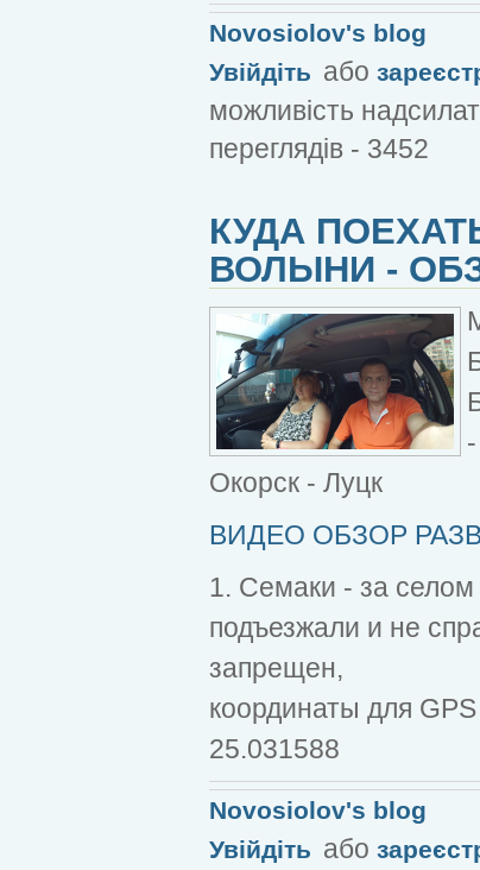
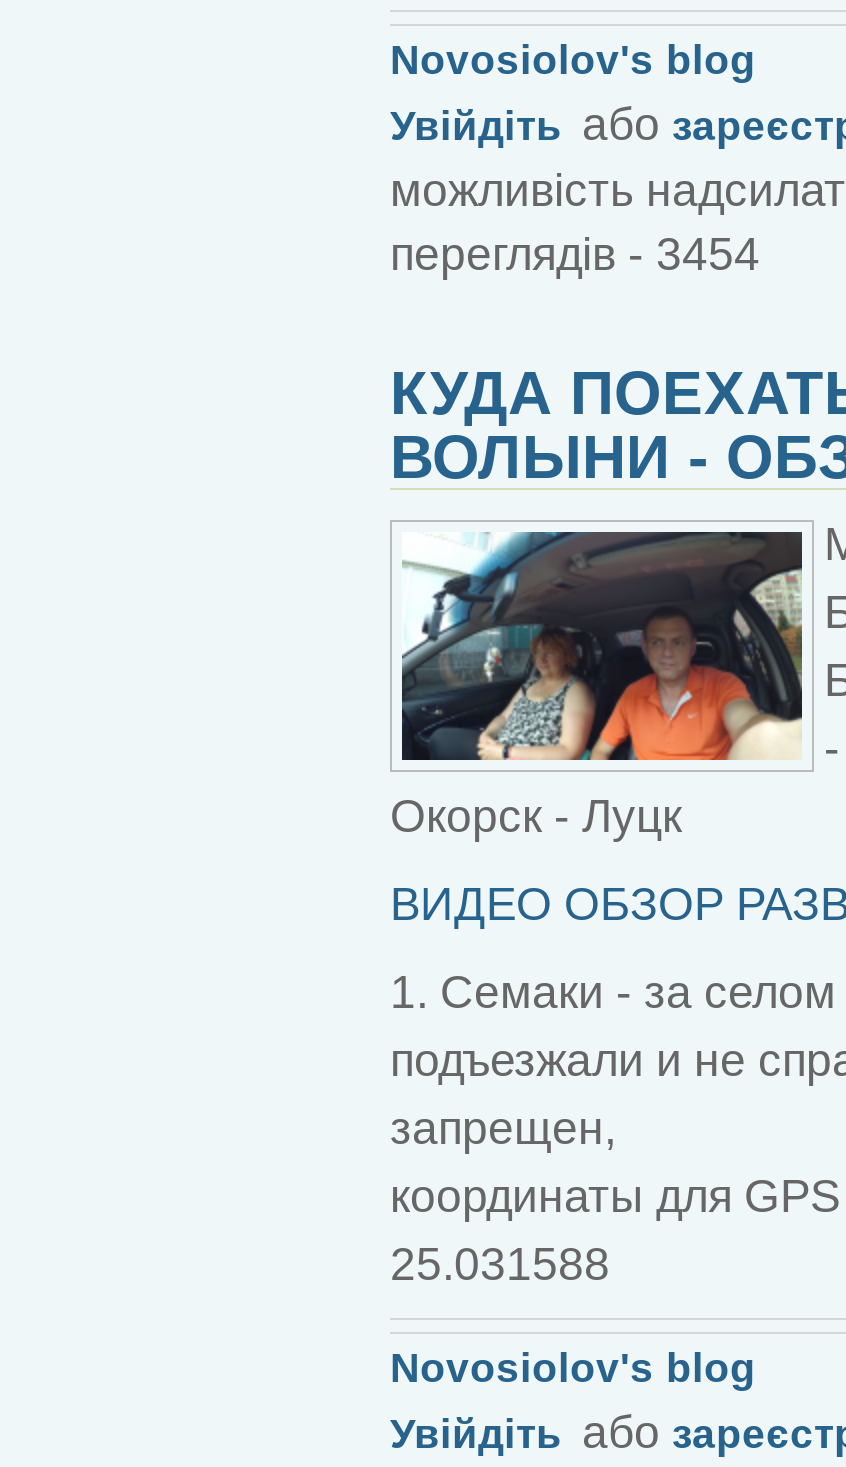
- переглядів - 3452
+ переглядів - 3454
